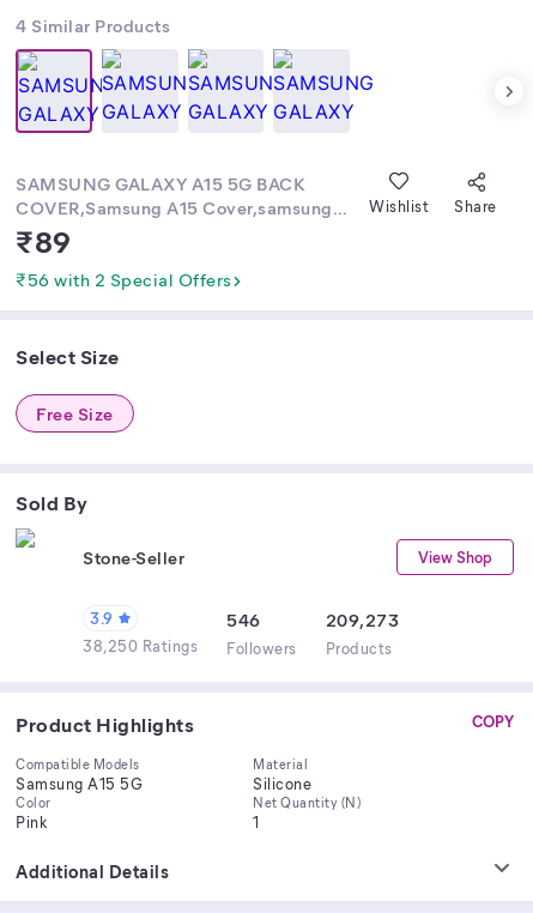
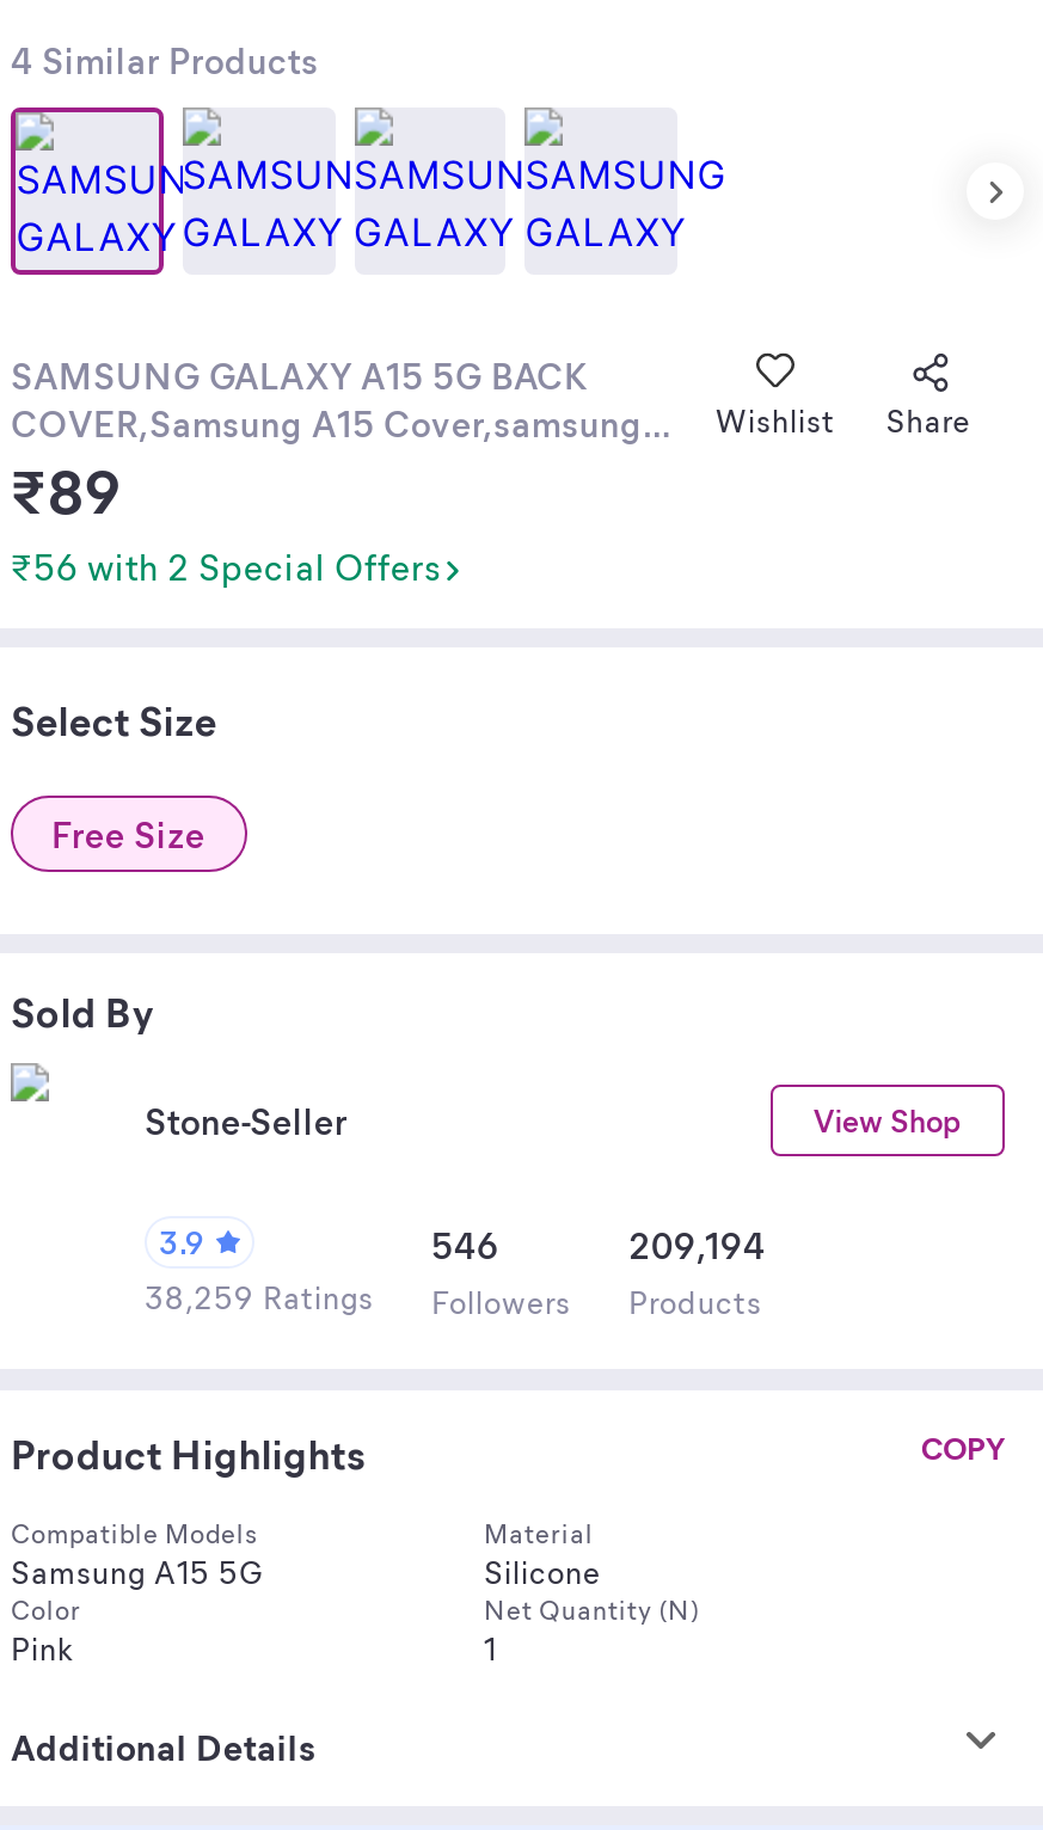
- 209,273
+ 209,194

- 38,250 Ratings Followers Products
+ 38,259 Ratings Followers Products
